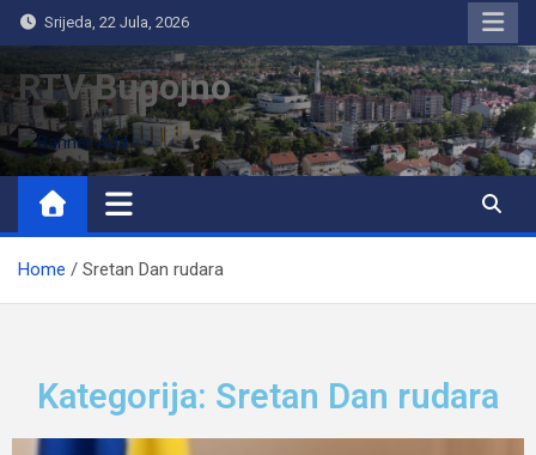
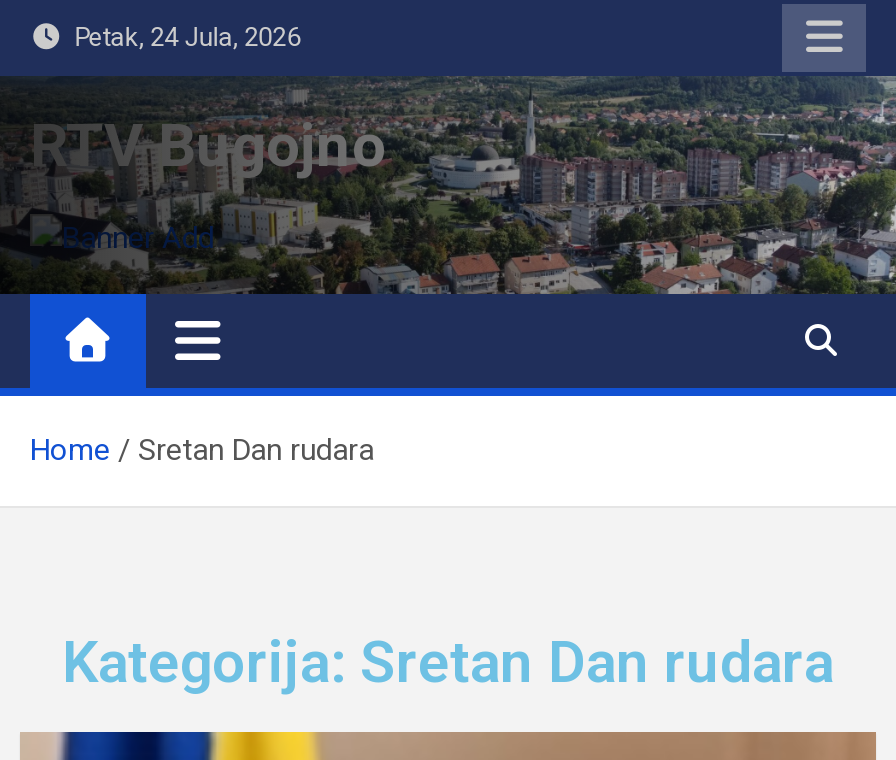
- Srijeda, 22 Jula, 2026
+ Petak, 24 Jula, 2026
